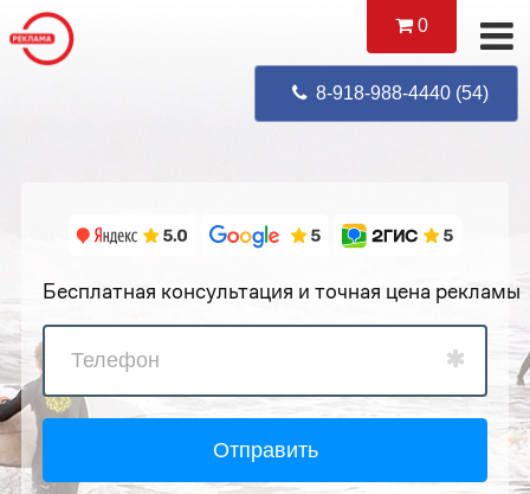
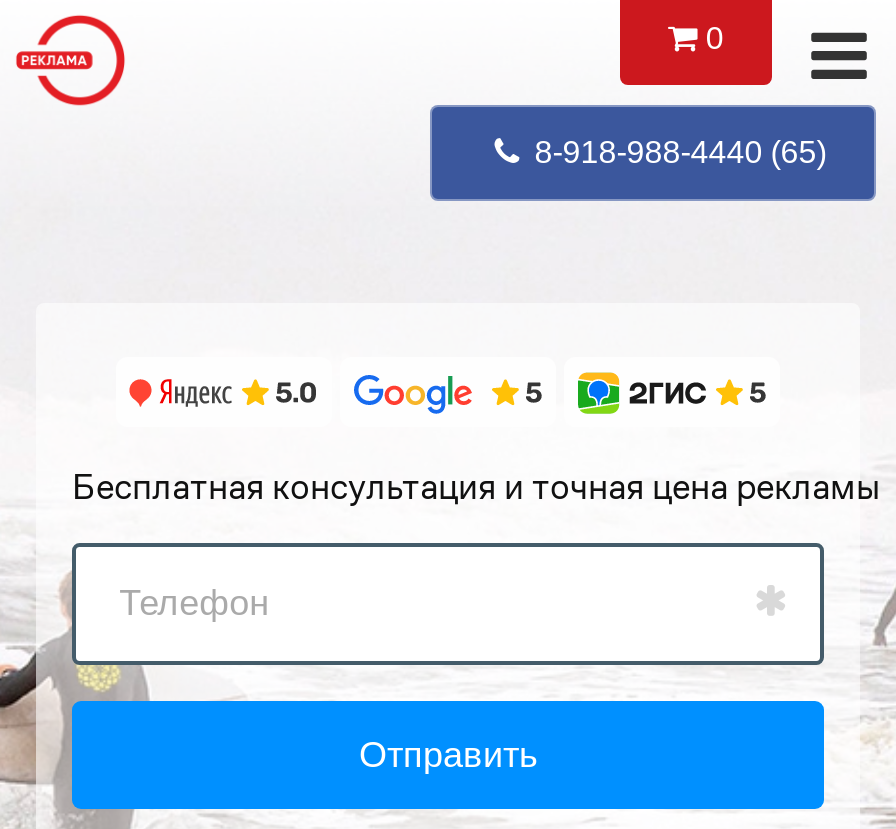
- 8-918-988-4440 (54)
+ 8-918-988-4440 (65)
